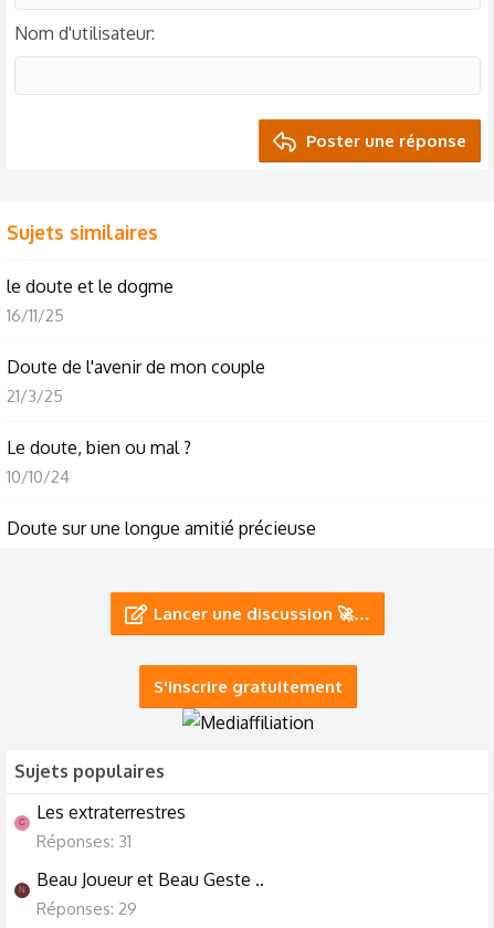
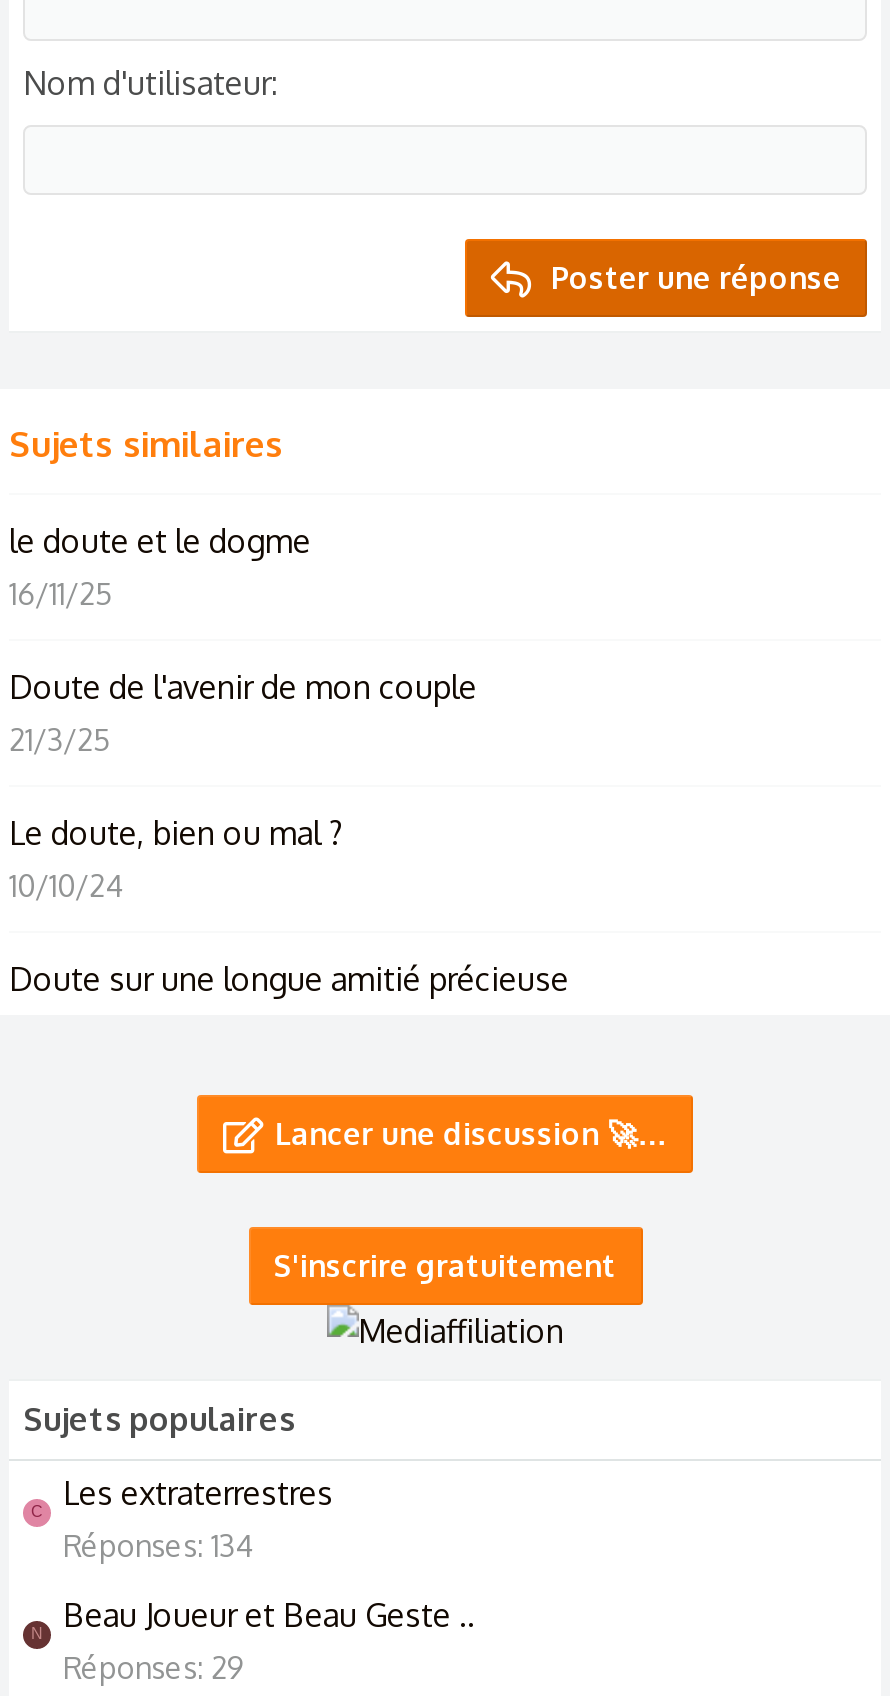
- Réponses: 31
+ Réponses: 134
